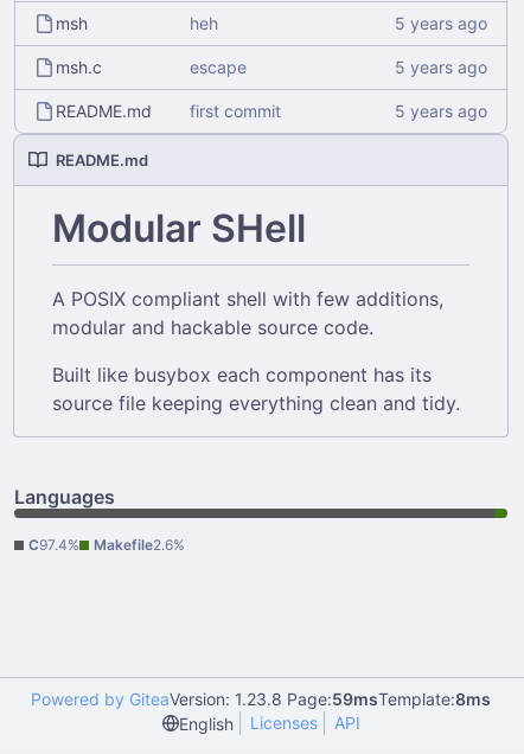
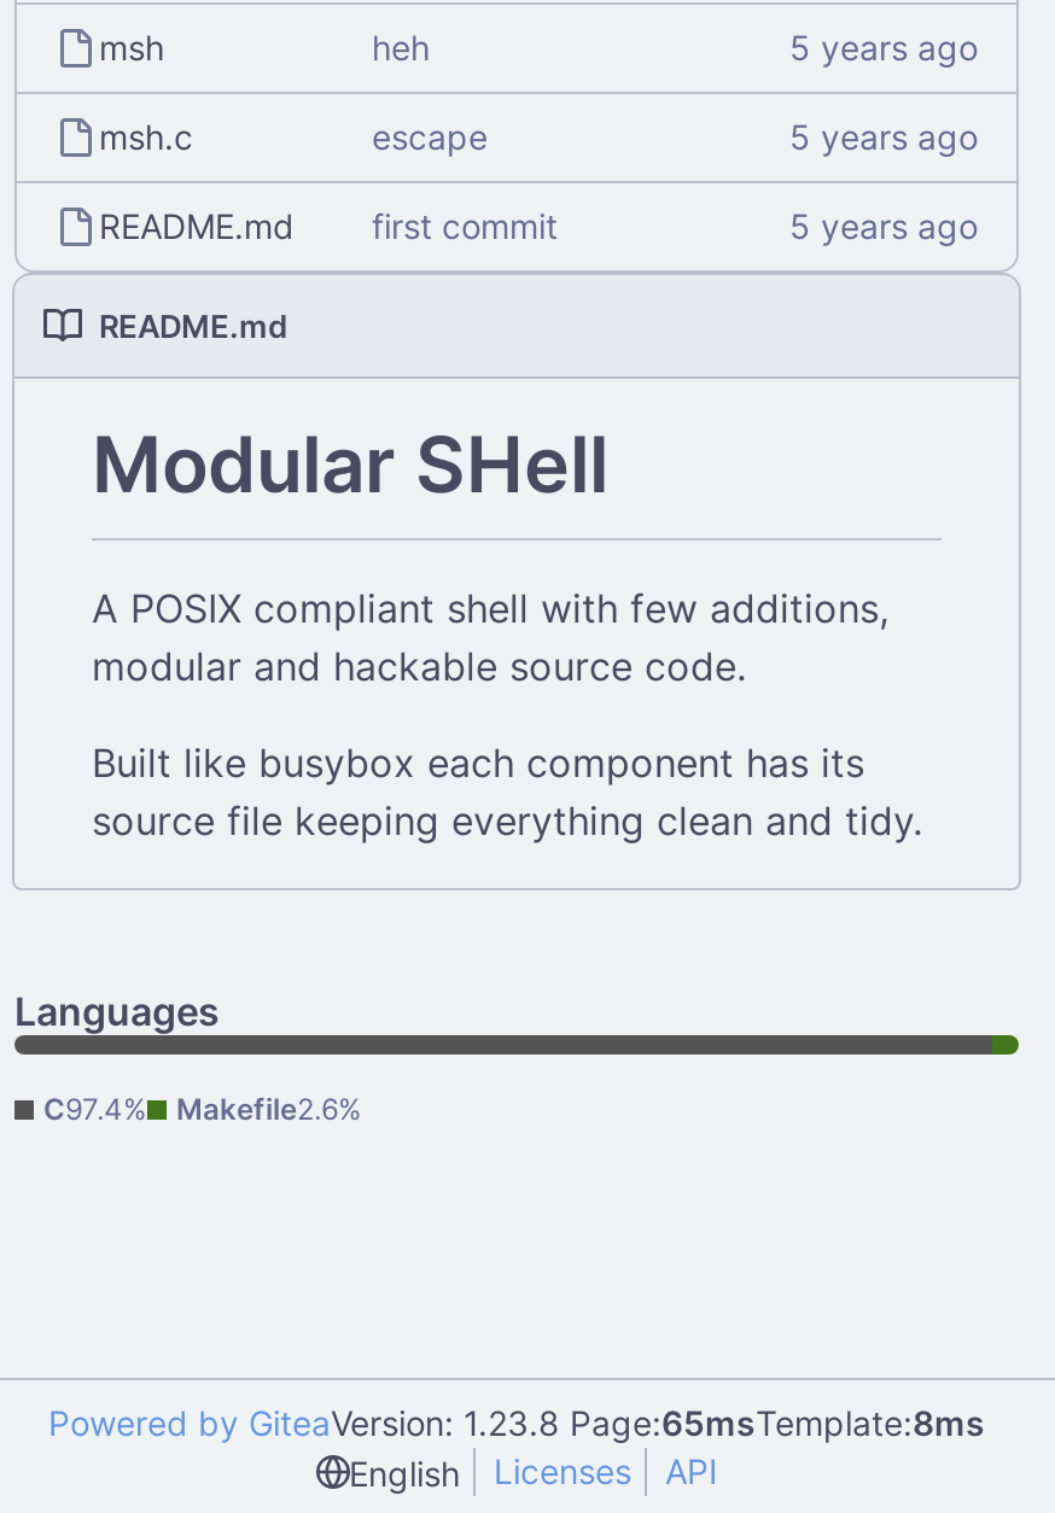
- Powered by GiteaVersion: 1.23.8 Page:59msTemplate:8ms
+ Powered by GiteaVersion: 1.23.8 Page:65msTemplate:8ms
